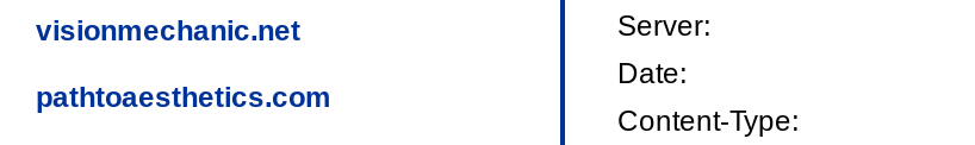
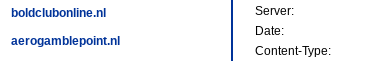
- visionmechanic.net
+ boldclubonline.nl

- pathtoaesthetics.com
+ aerogamblepoint.nl
